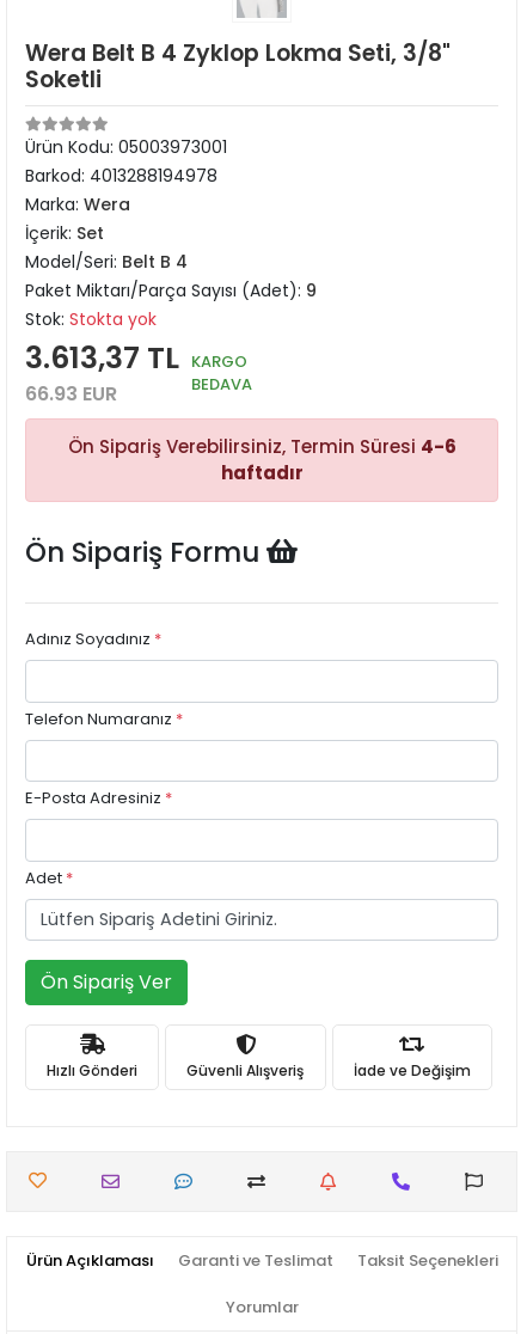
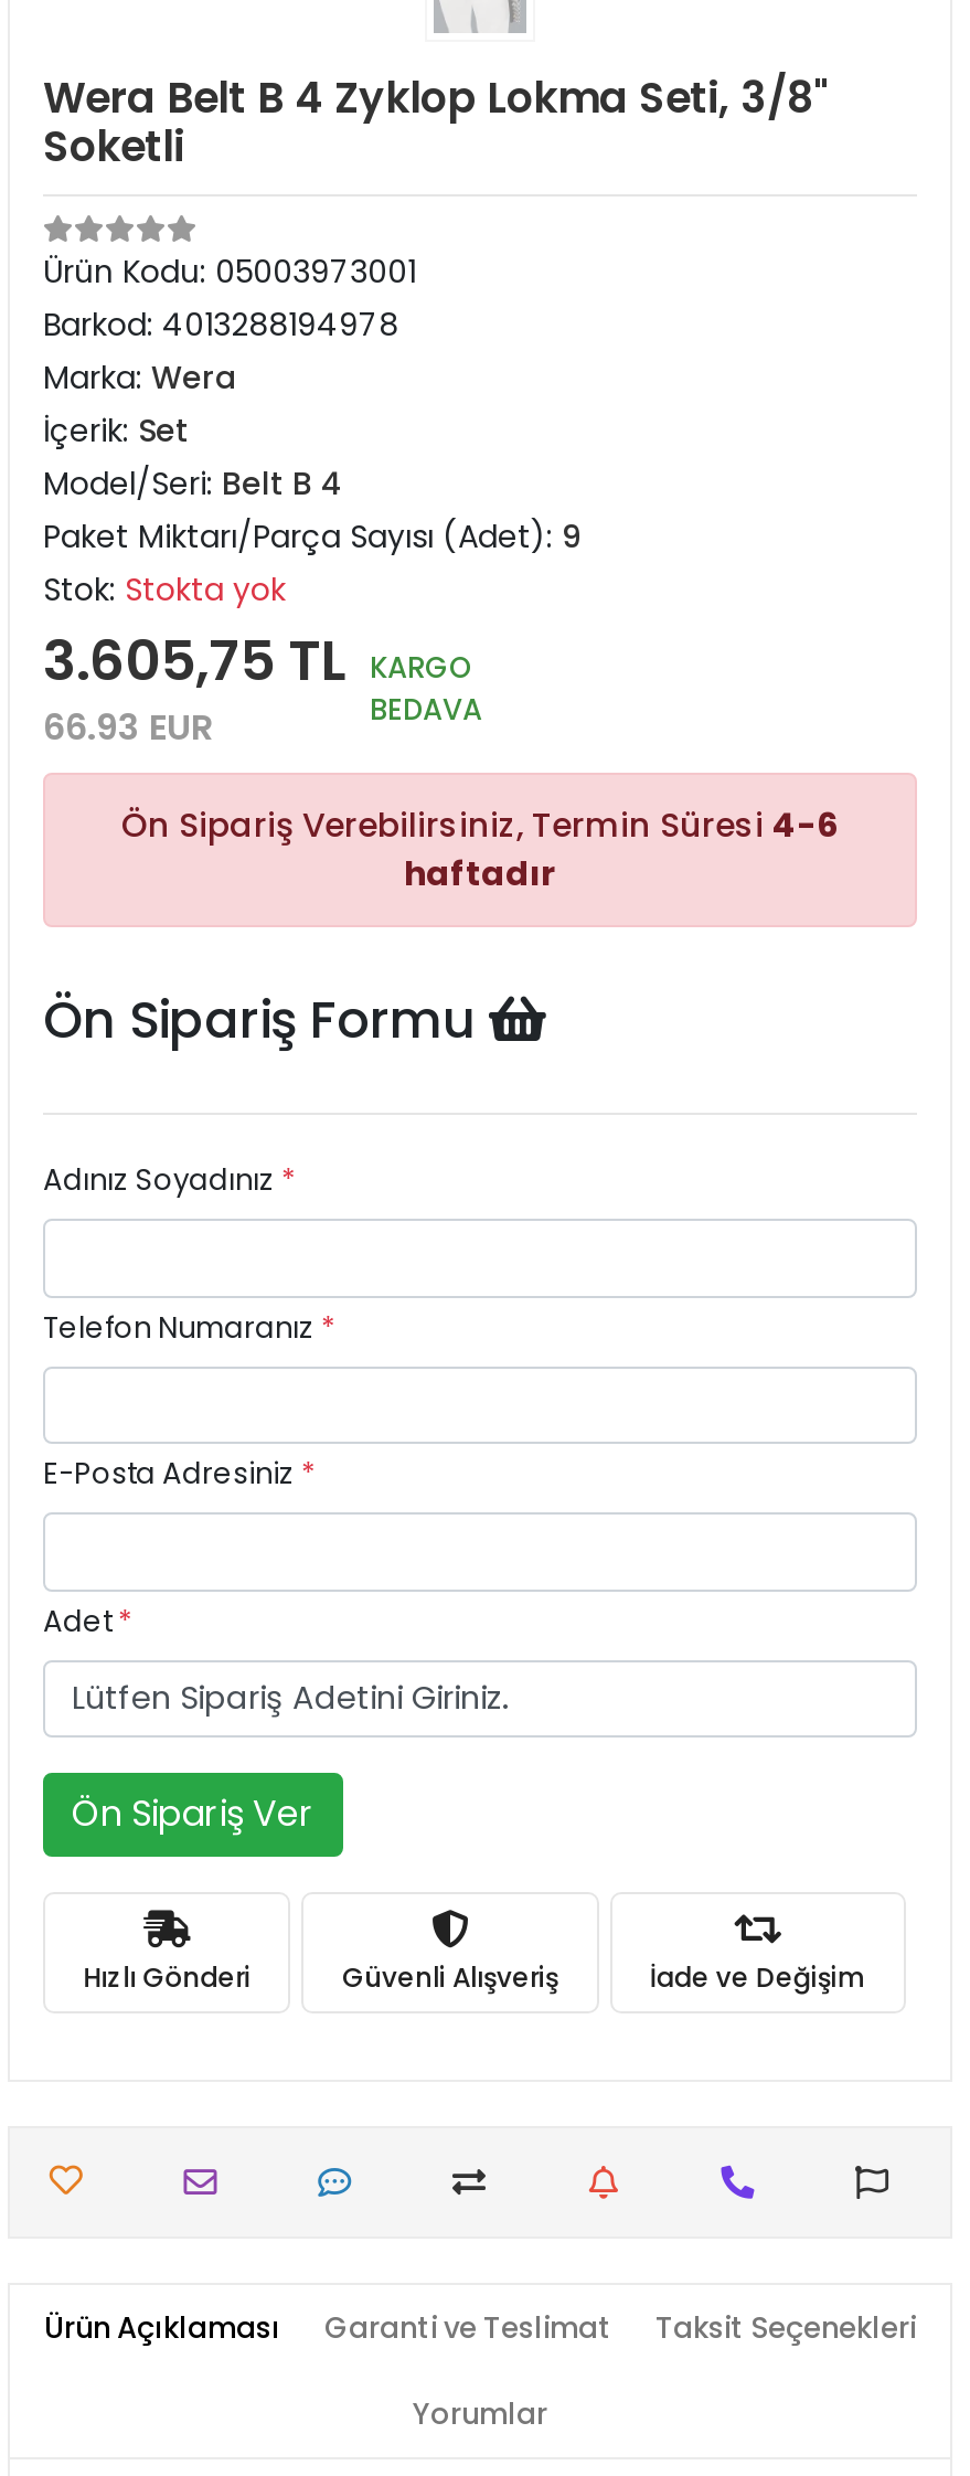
- 3.613,37 TL KARGO
+ 3.605,75 TL KARGO
